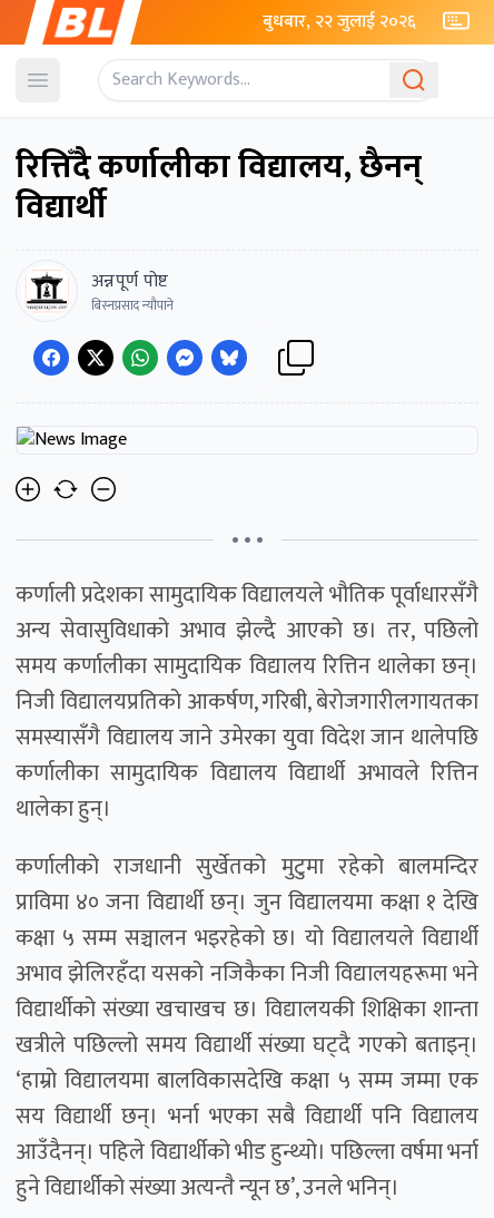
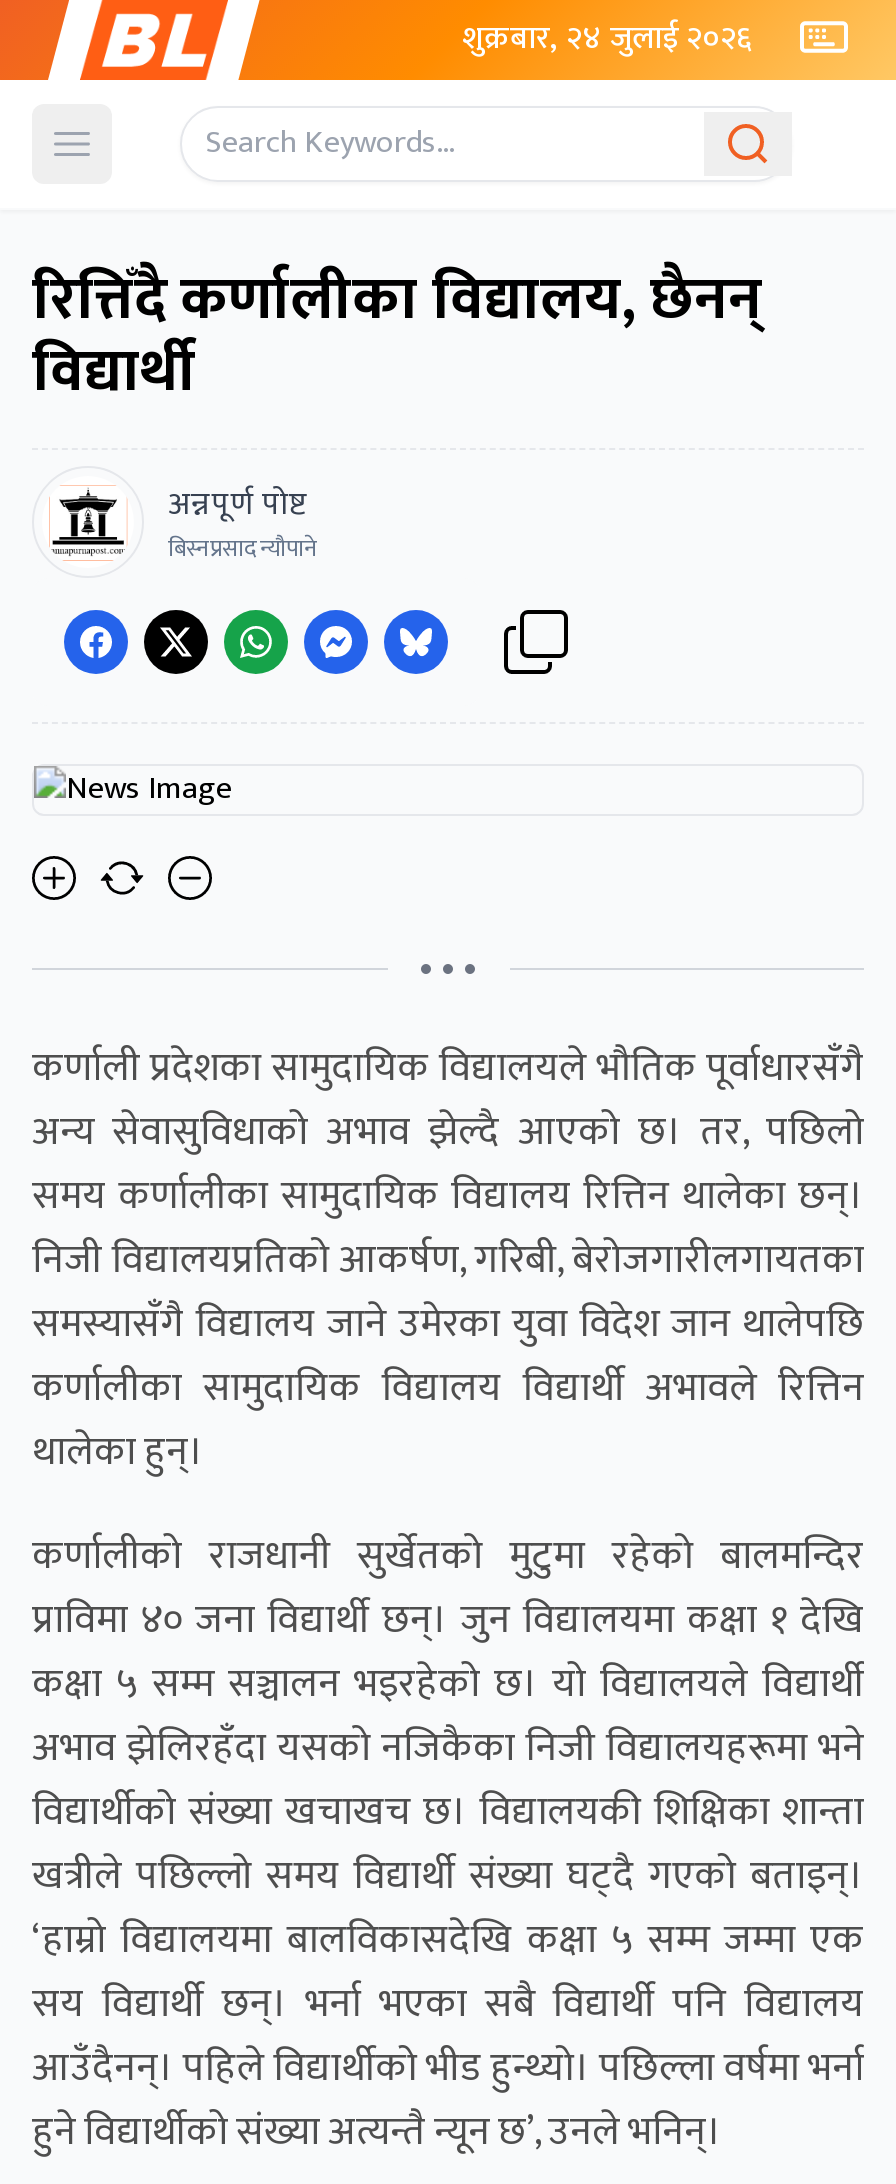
- बुधबार, २२ जुलाई २०२६
+ शुक्रबार, २४ जुलाई २०२६
